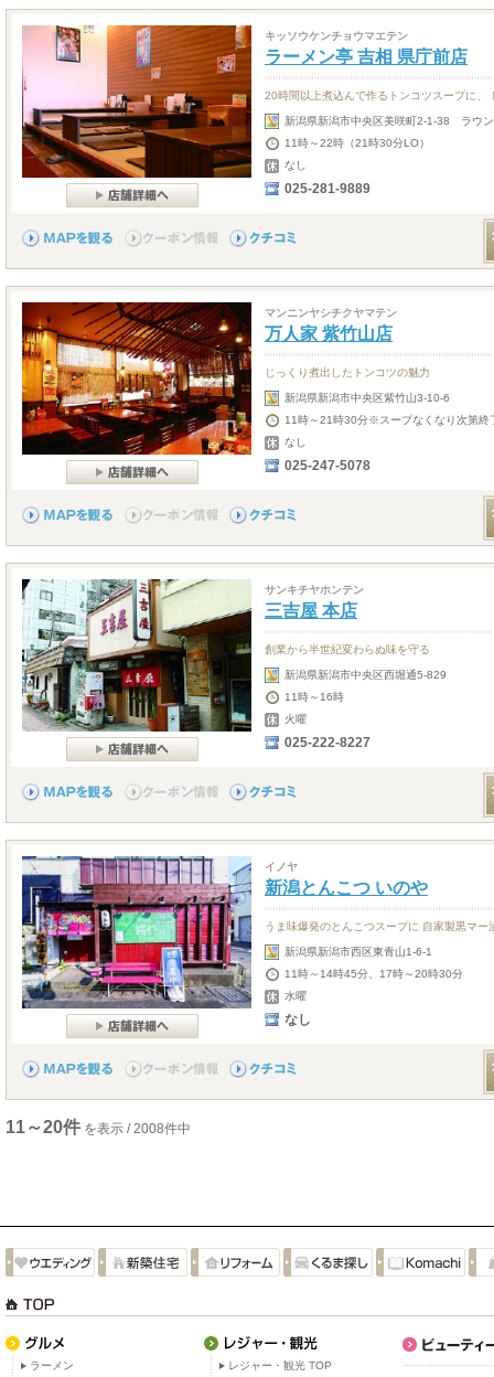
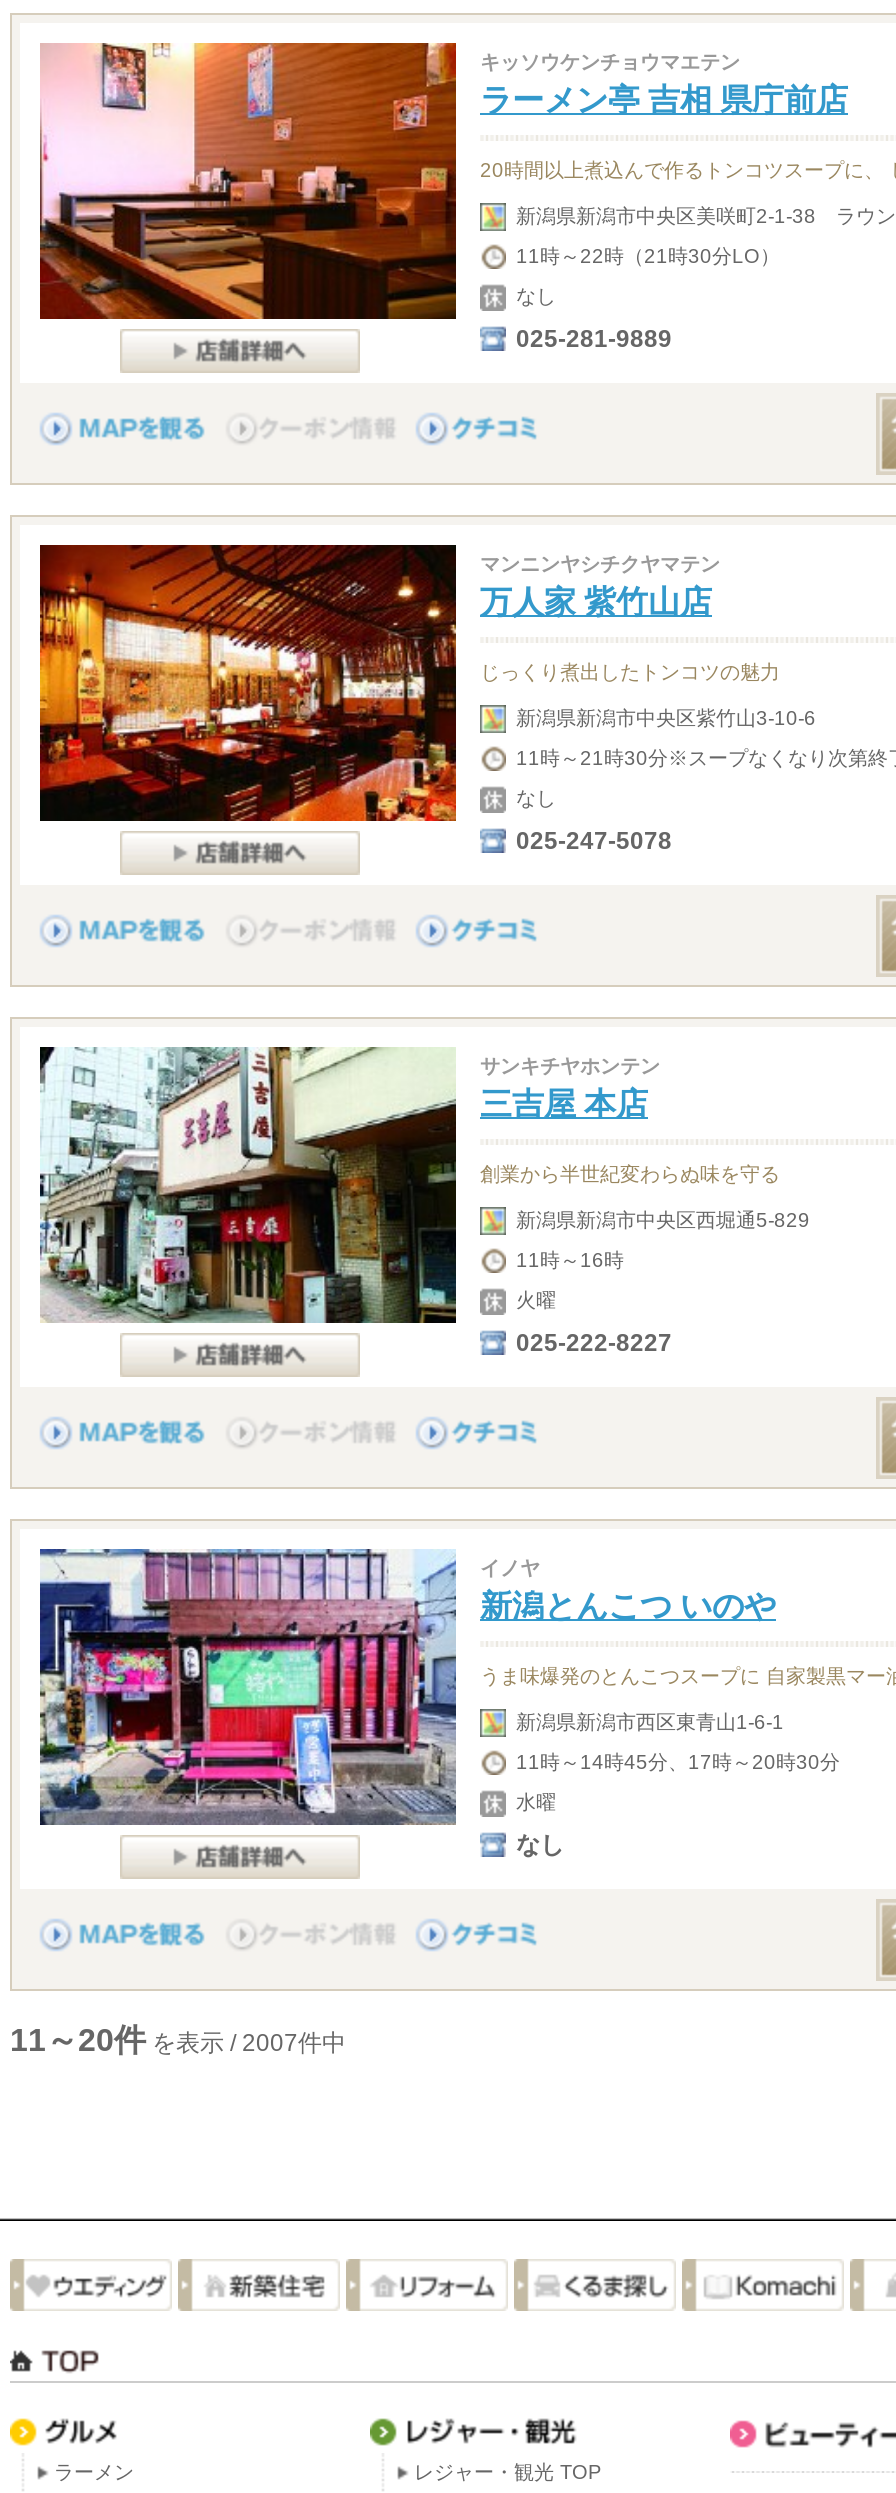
- 11～20件 を表示 / 2008件中
+ 11～20件 を表示 / 2007件中
